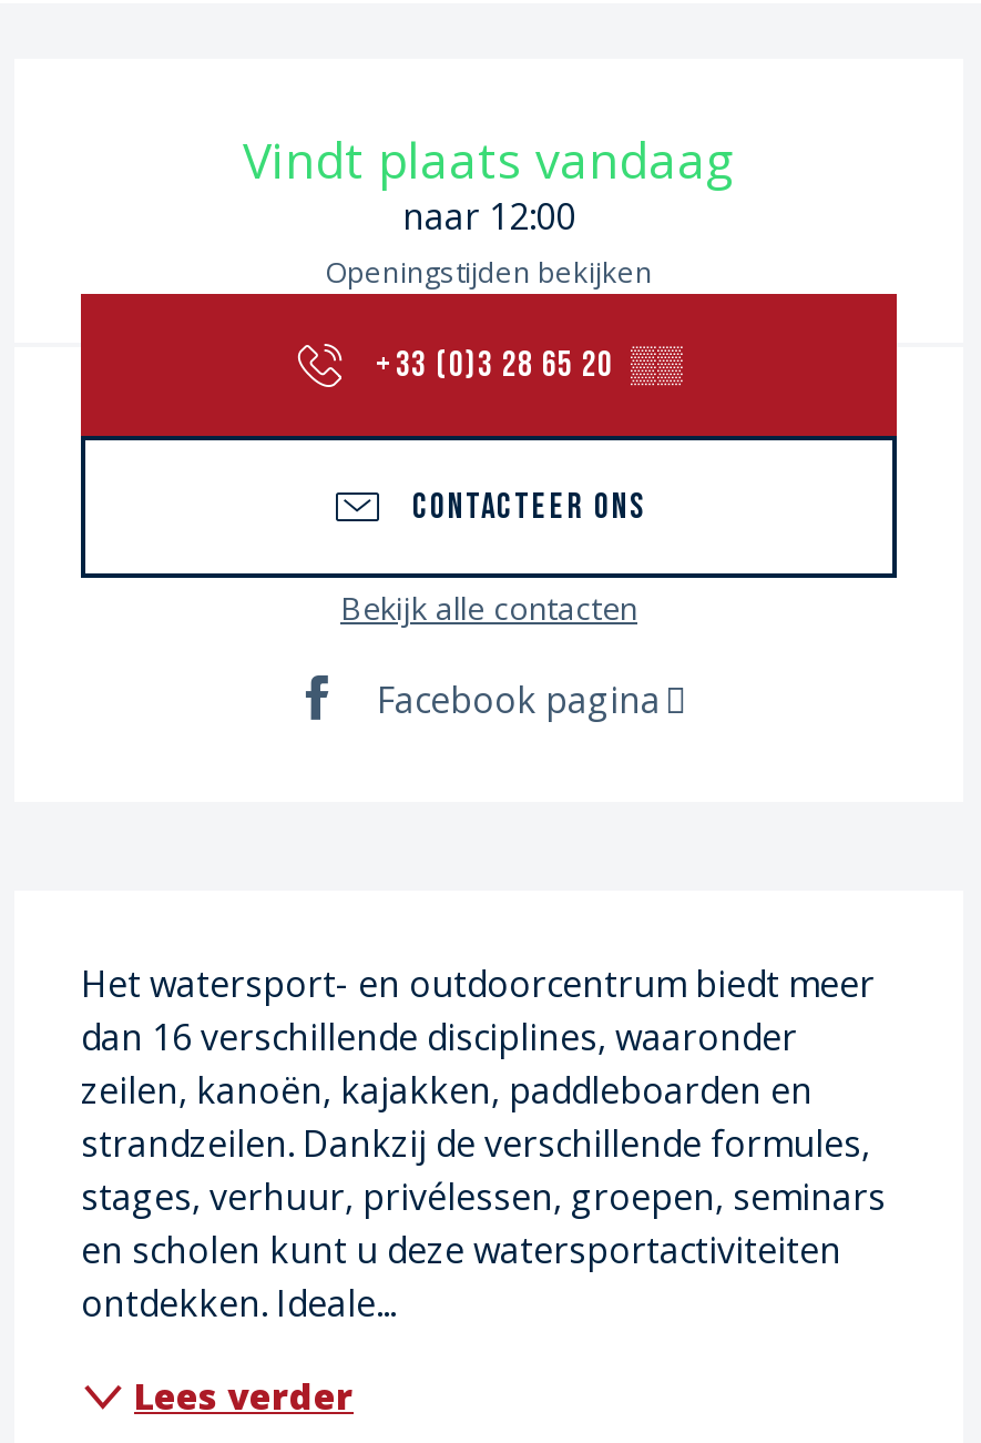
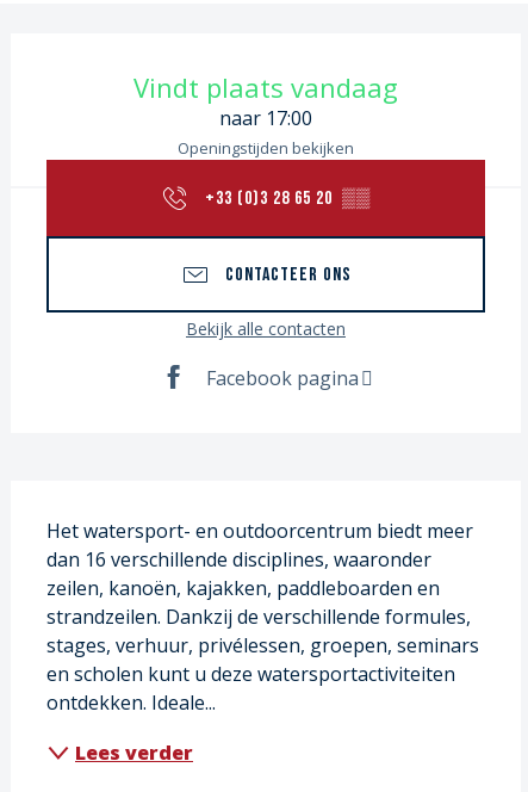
- naar 12:00
+ naar 17:00
